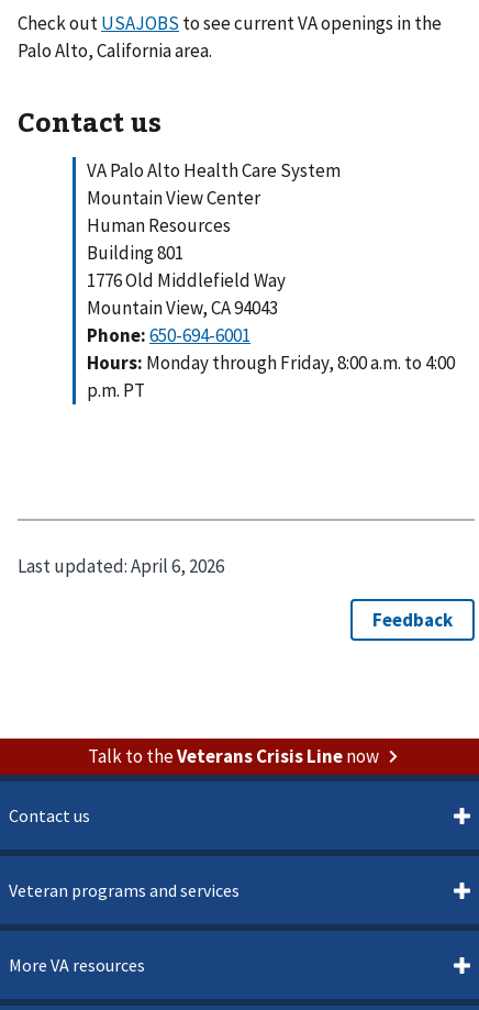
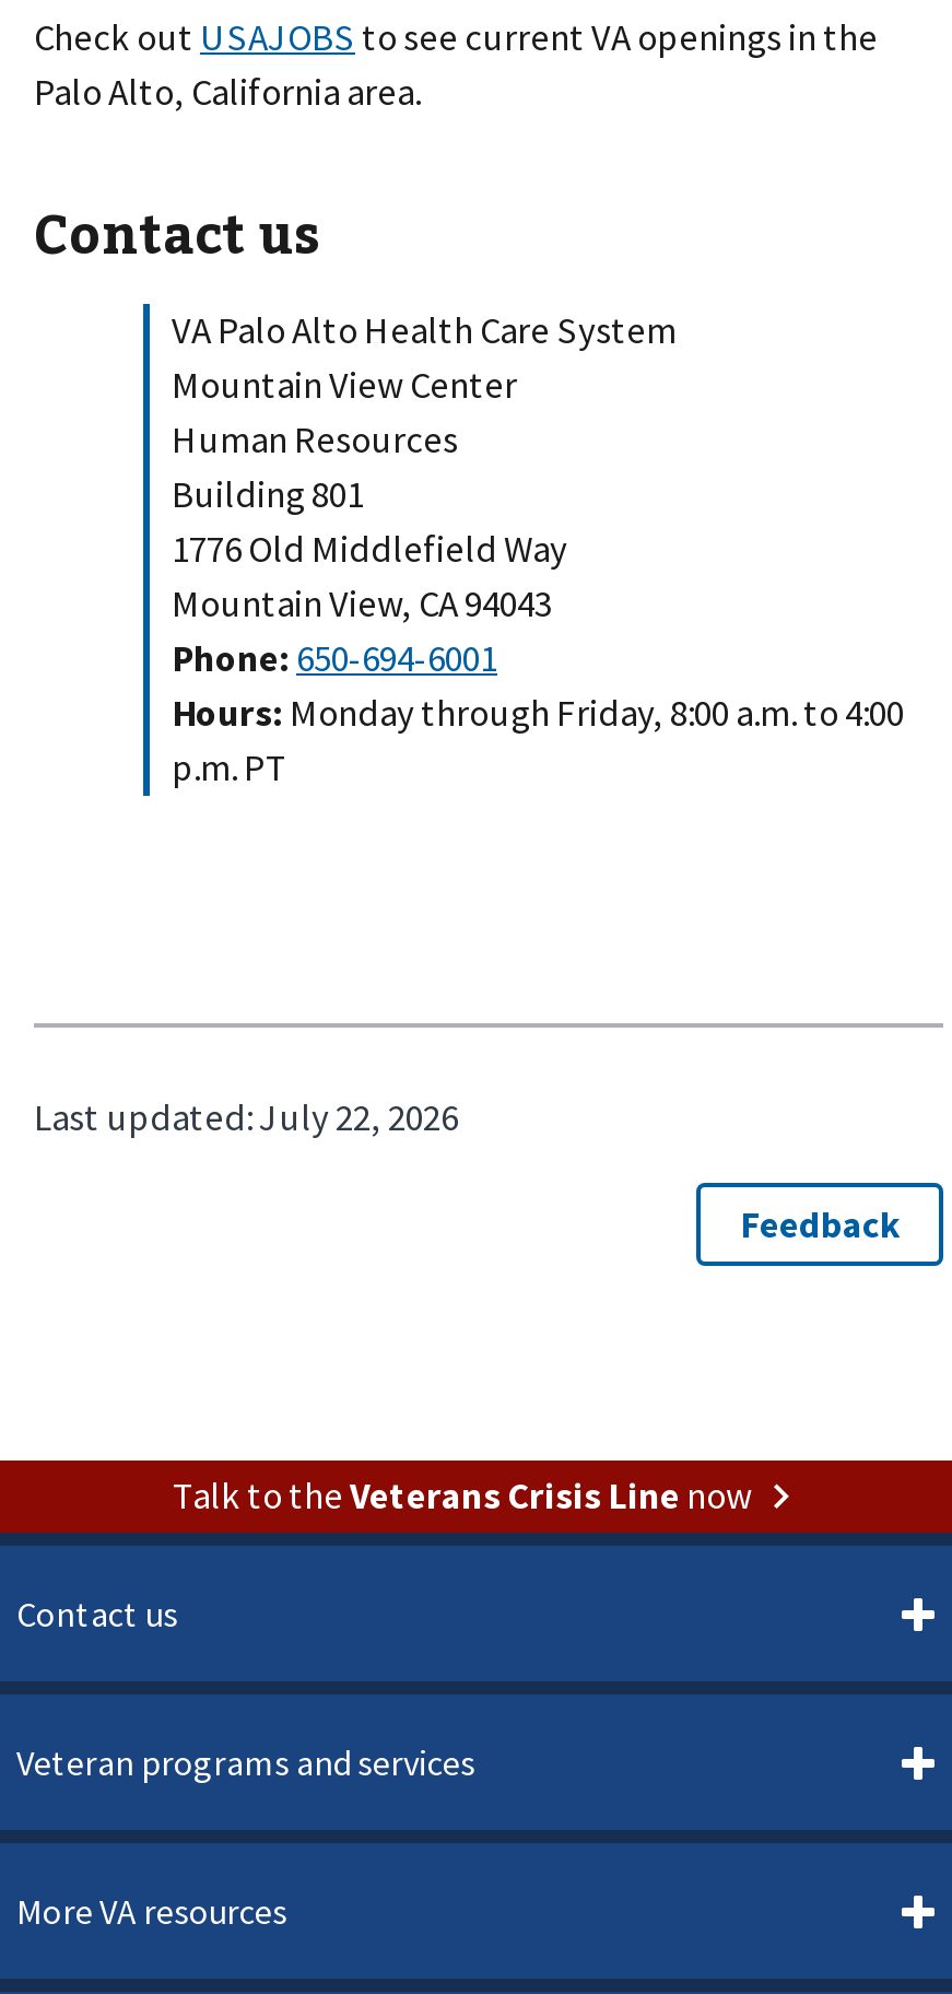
- Last updated:April 6, 2026
+ Last updated:July 22, 2026
